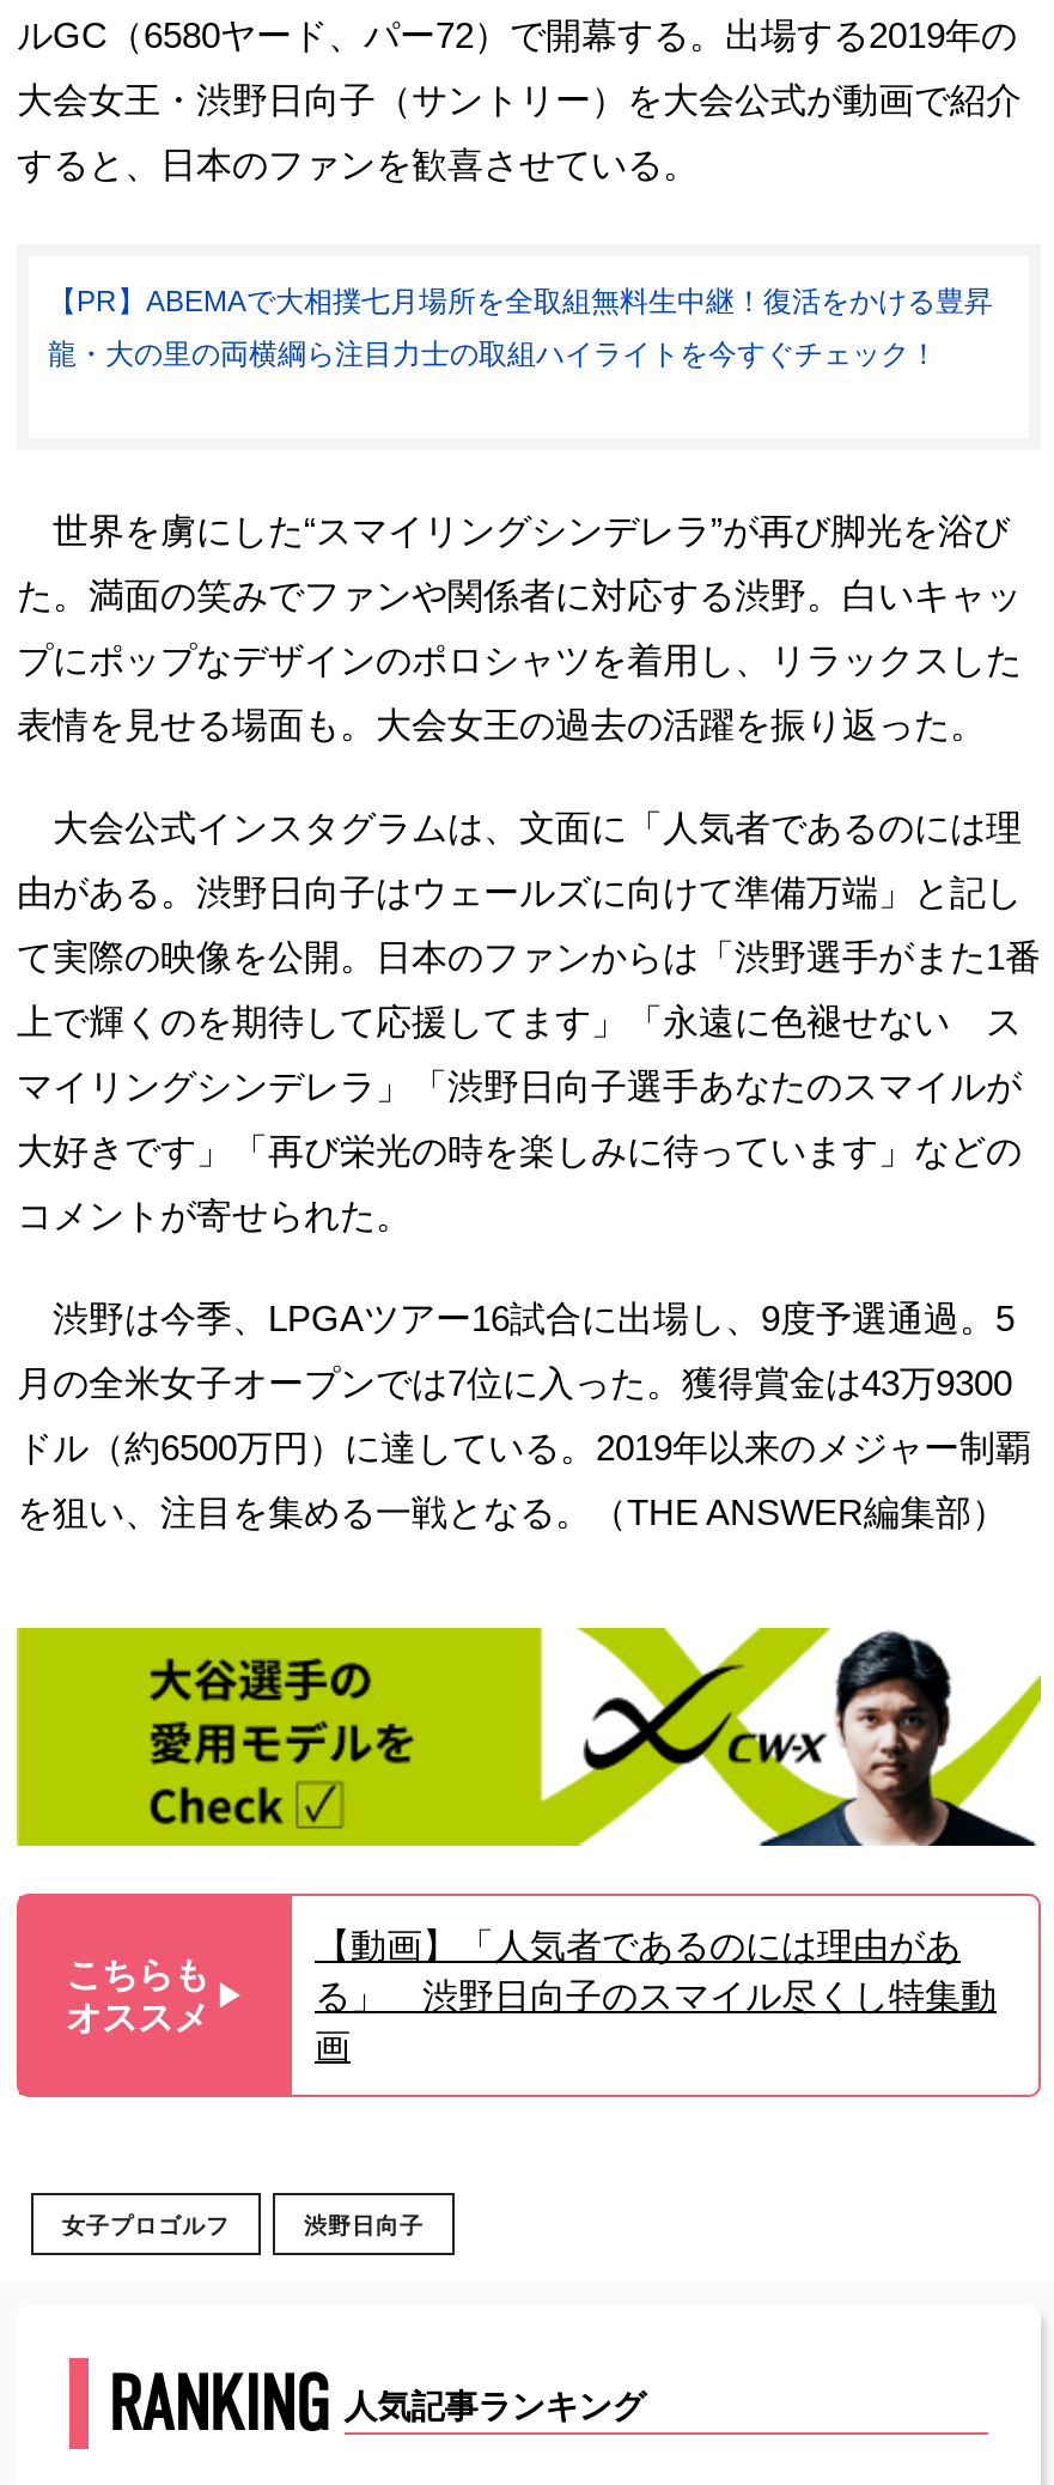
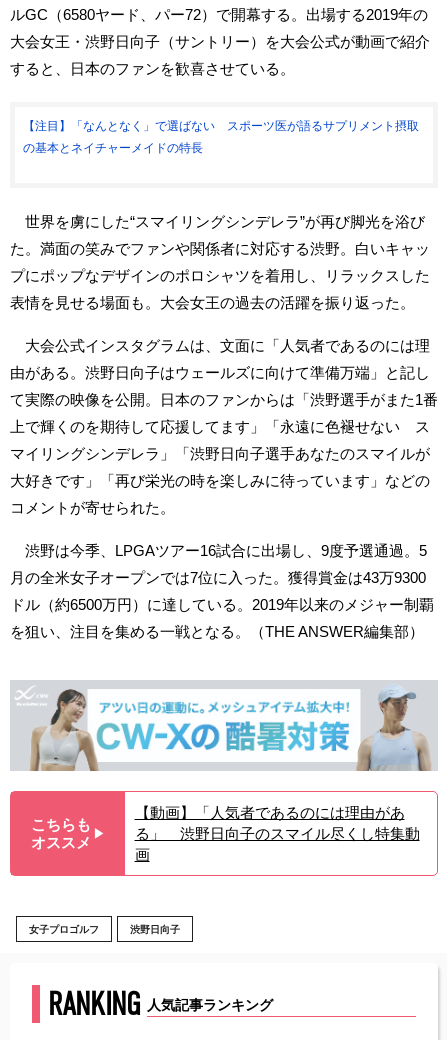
- 【PR】ABEMAで大相撲七月場所を全取組無料生中継！復活をかける豊昇
+ 【注目】「なんとなく」で選ばない スポーツ医が語るサプリメント摂取

- 龍・大の里の両横綱ら注目力士の取組ハイライトを今すぐチェック！
+ の基本とネイチャーメイドの特長

- [image]
+ [image]
